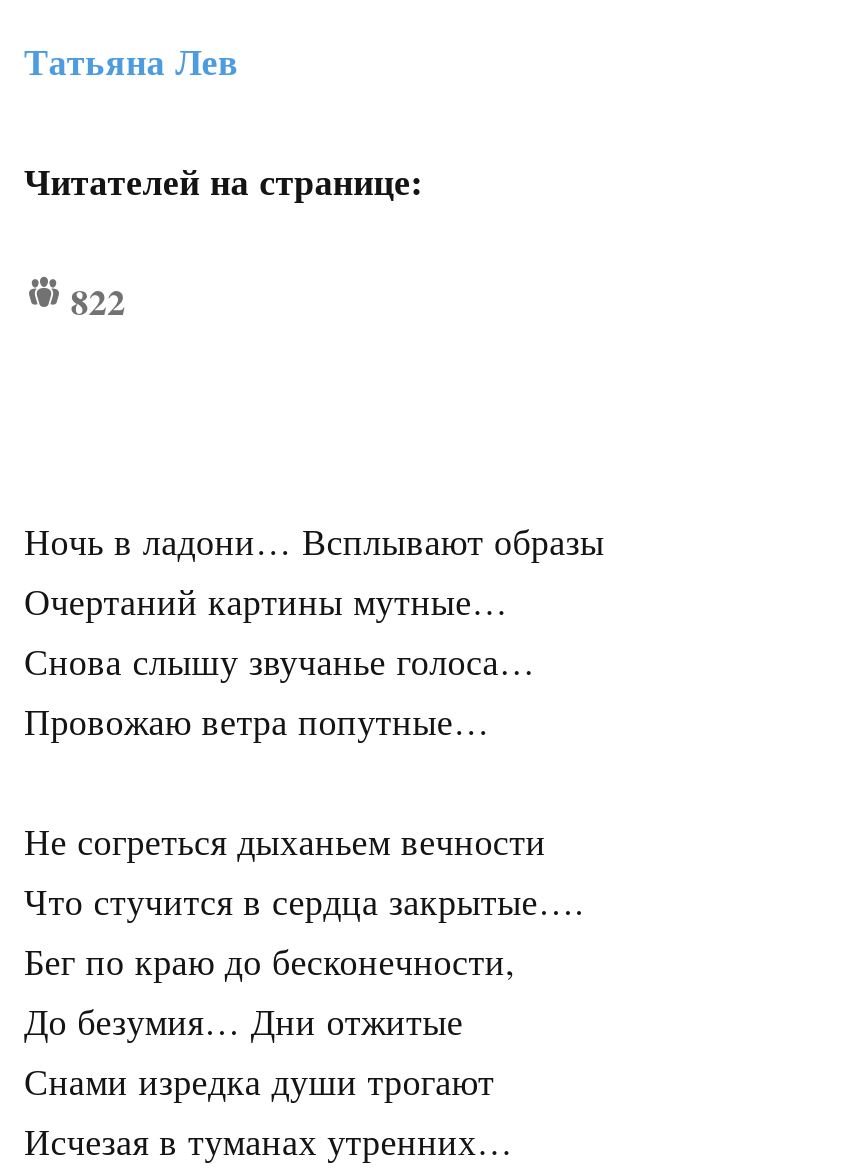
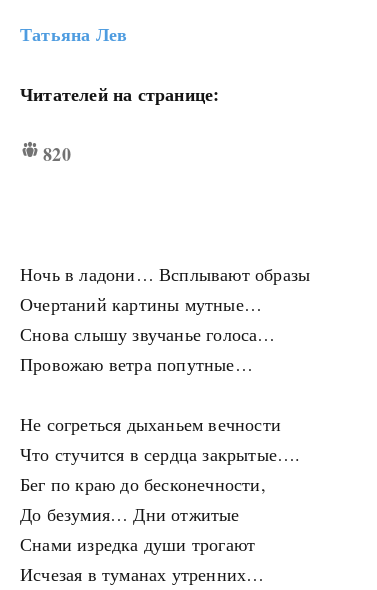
- 822
+ 820
